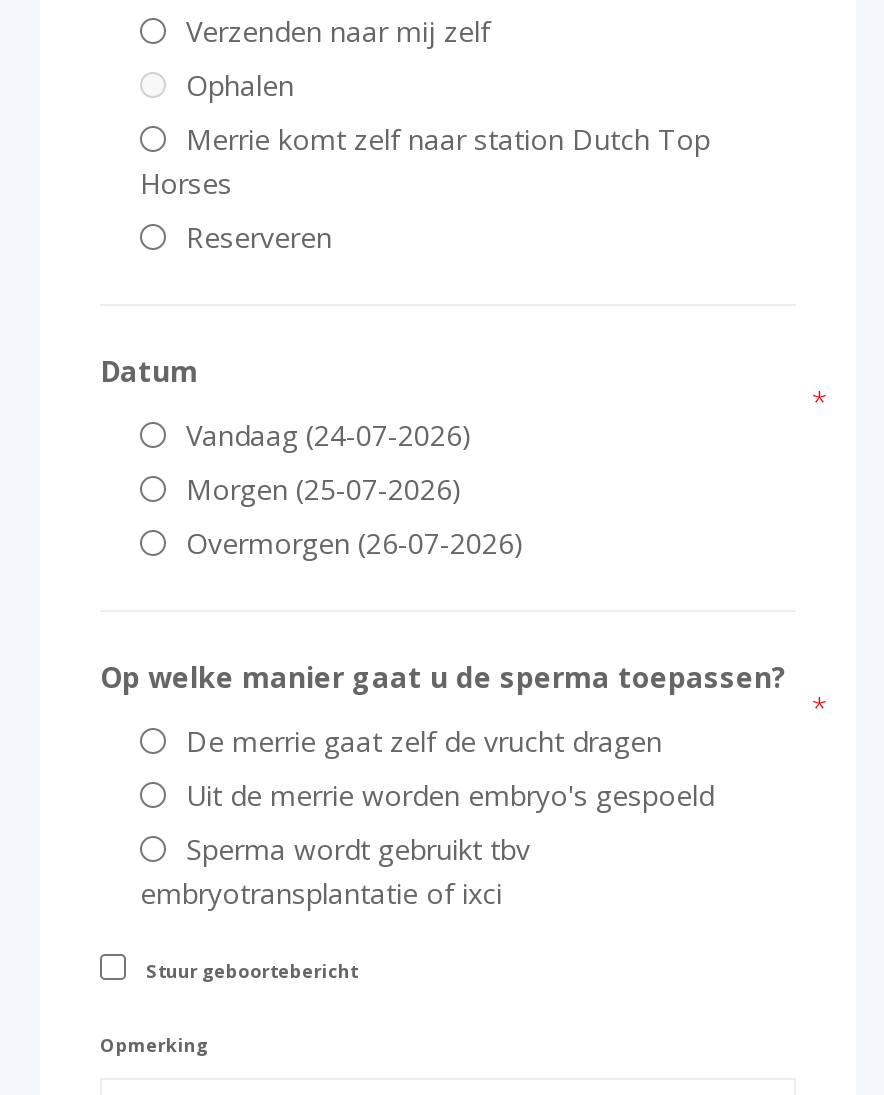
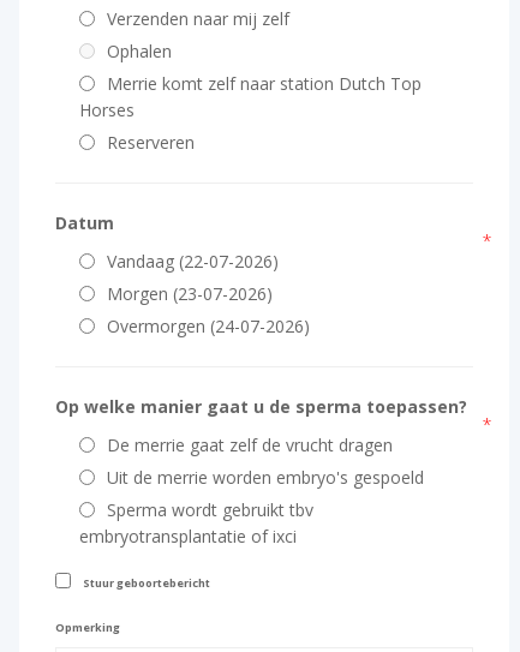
- Vandaag (24-07-2026)
+ Vandaag (22-07-2026)

- Morgen (25-07-2026)
+ Morgen (23-07-2026)

- Overmorgen (26-07-2026)
+ Overmorgen (24-07-2026)
